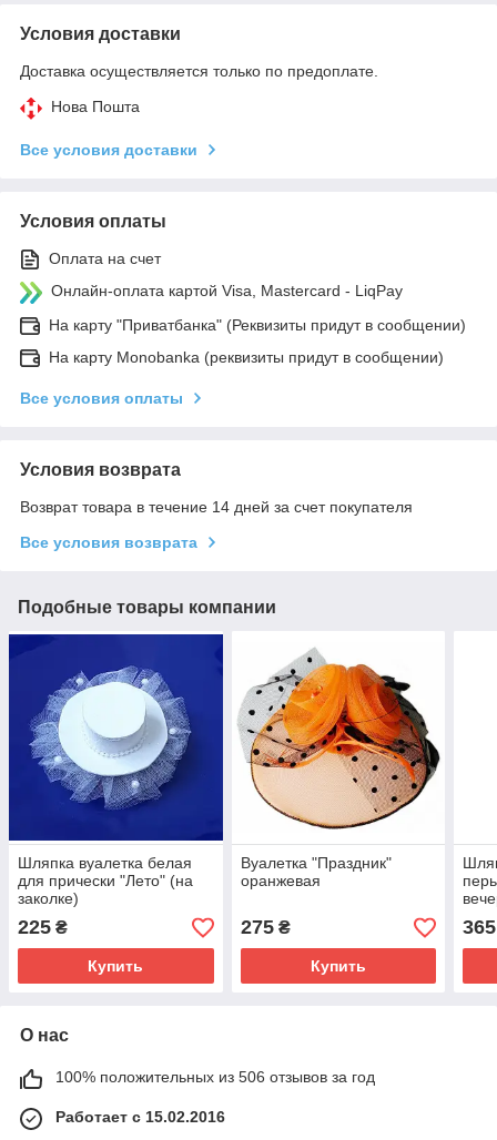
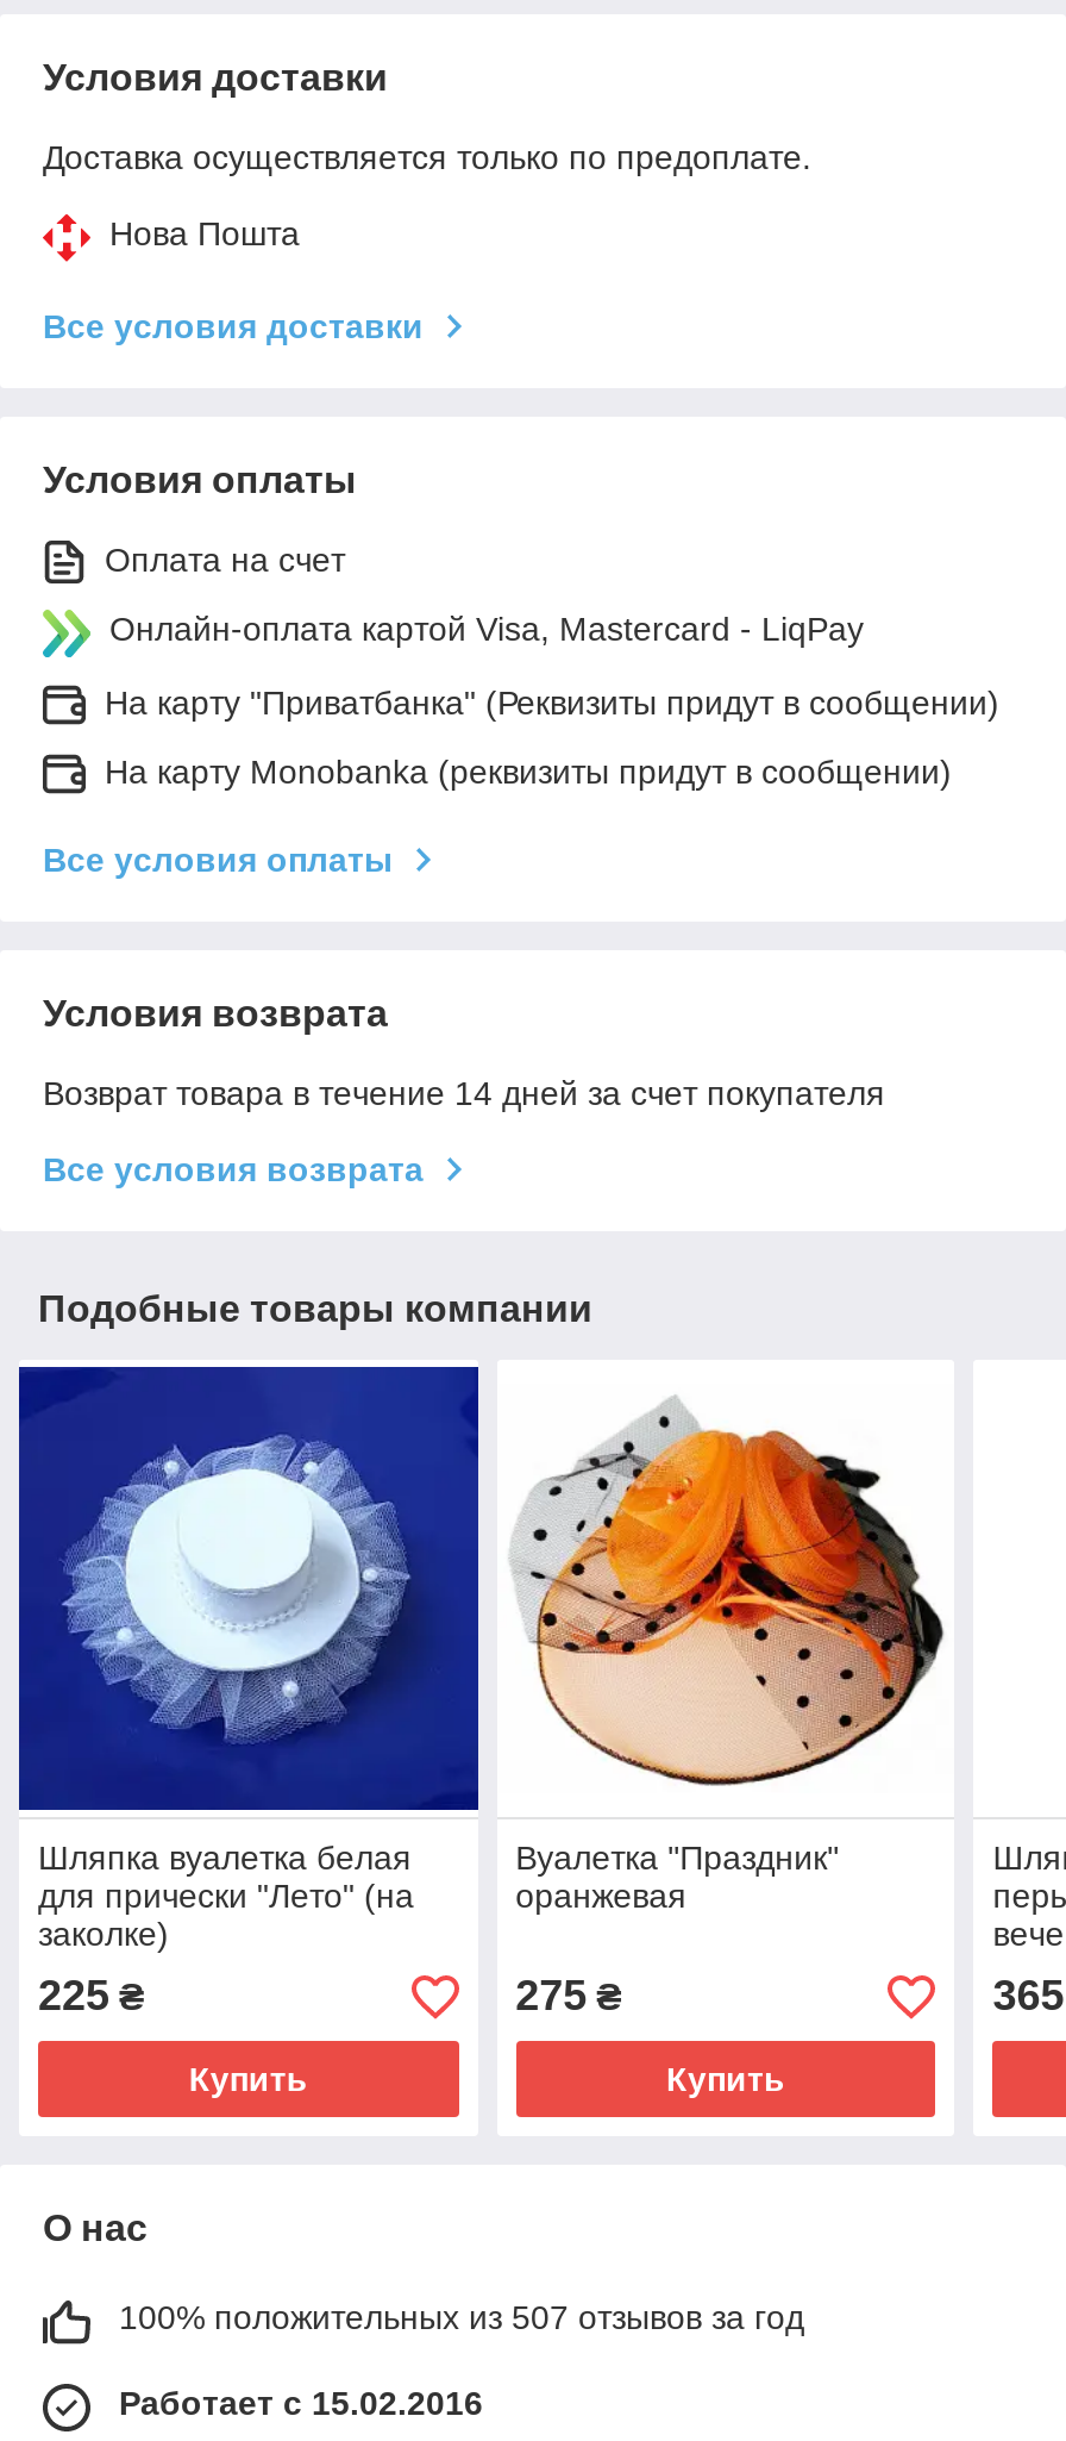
- 100% положительных из 506 отзывов за год
+ 100% положительных из 507 отзывов за год
